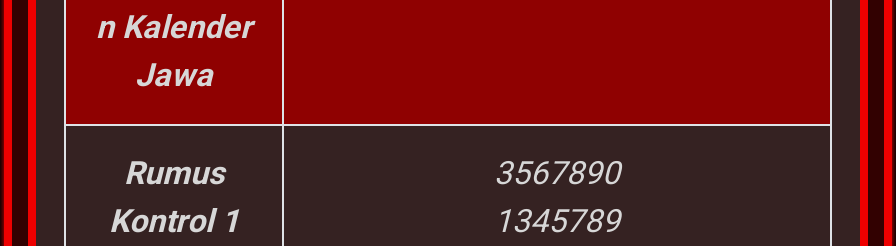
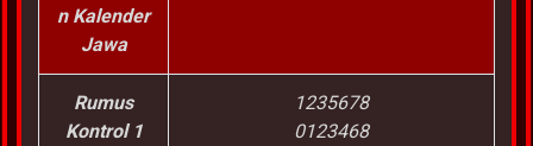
- 3567890
+ 1235678

- 1345789
+ 0123468
